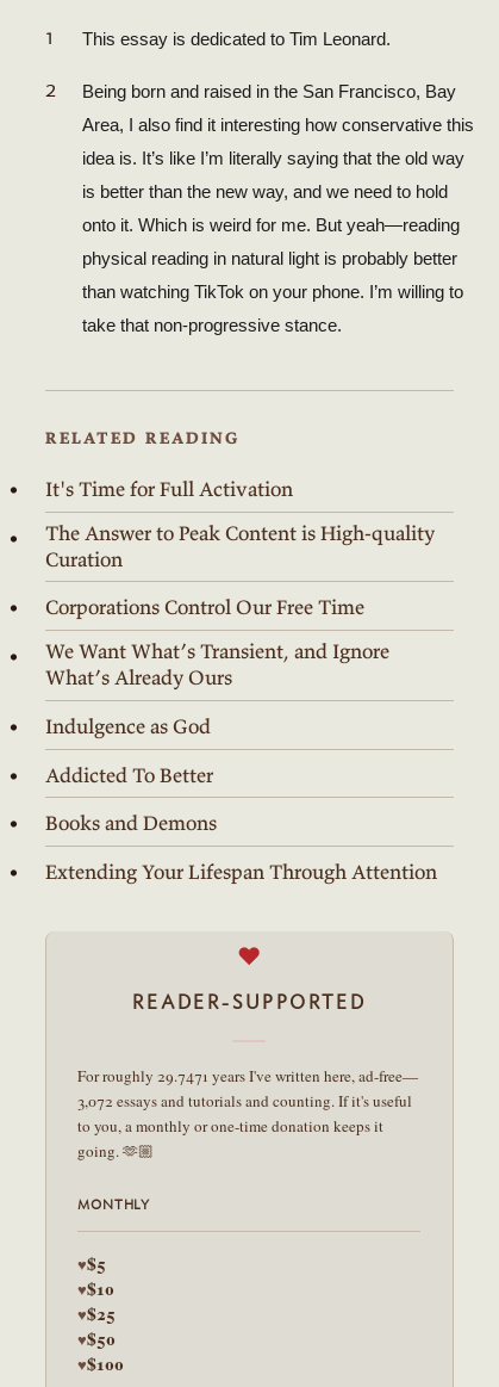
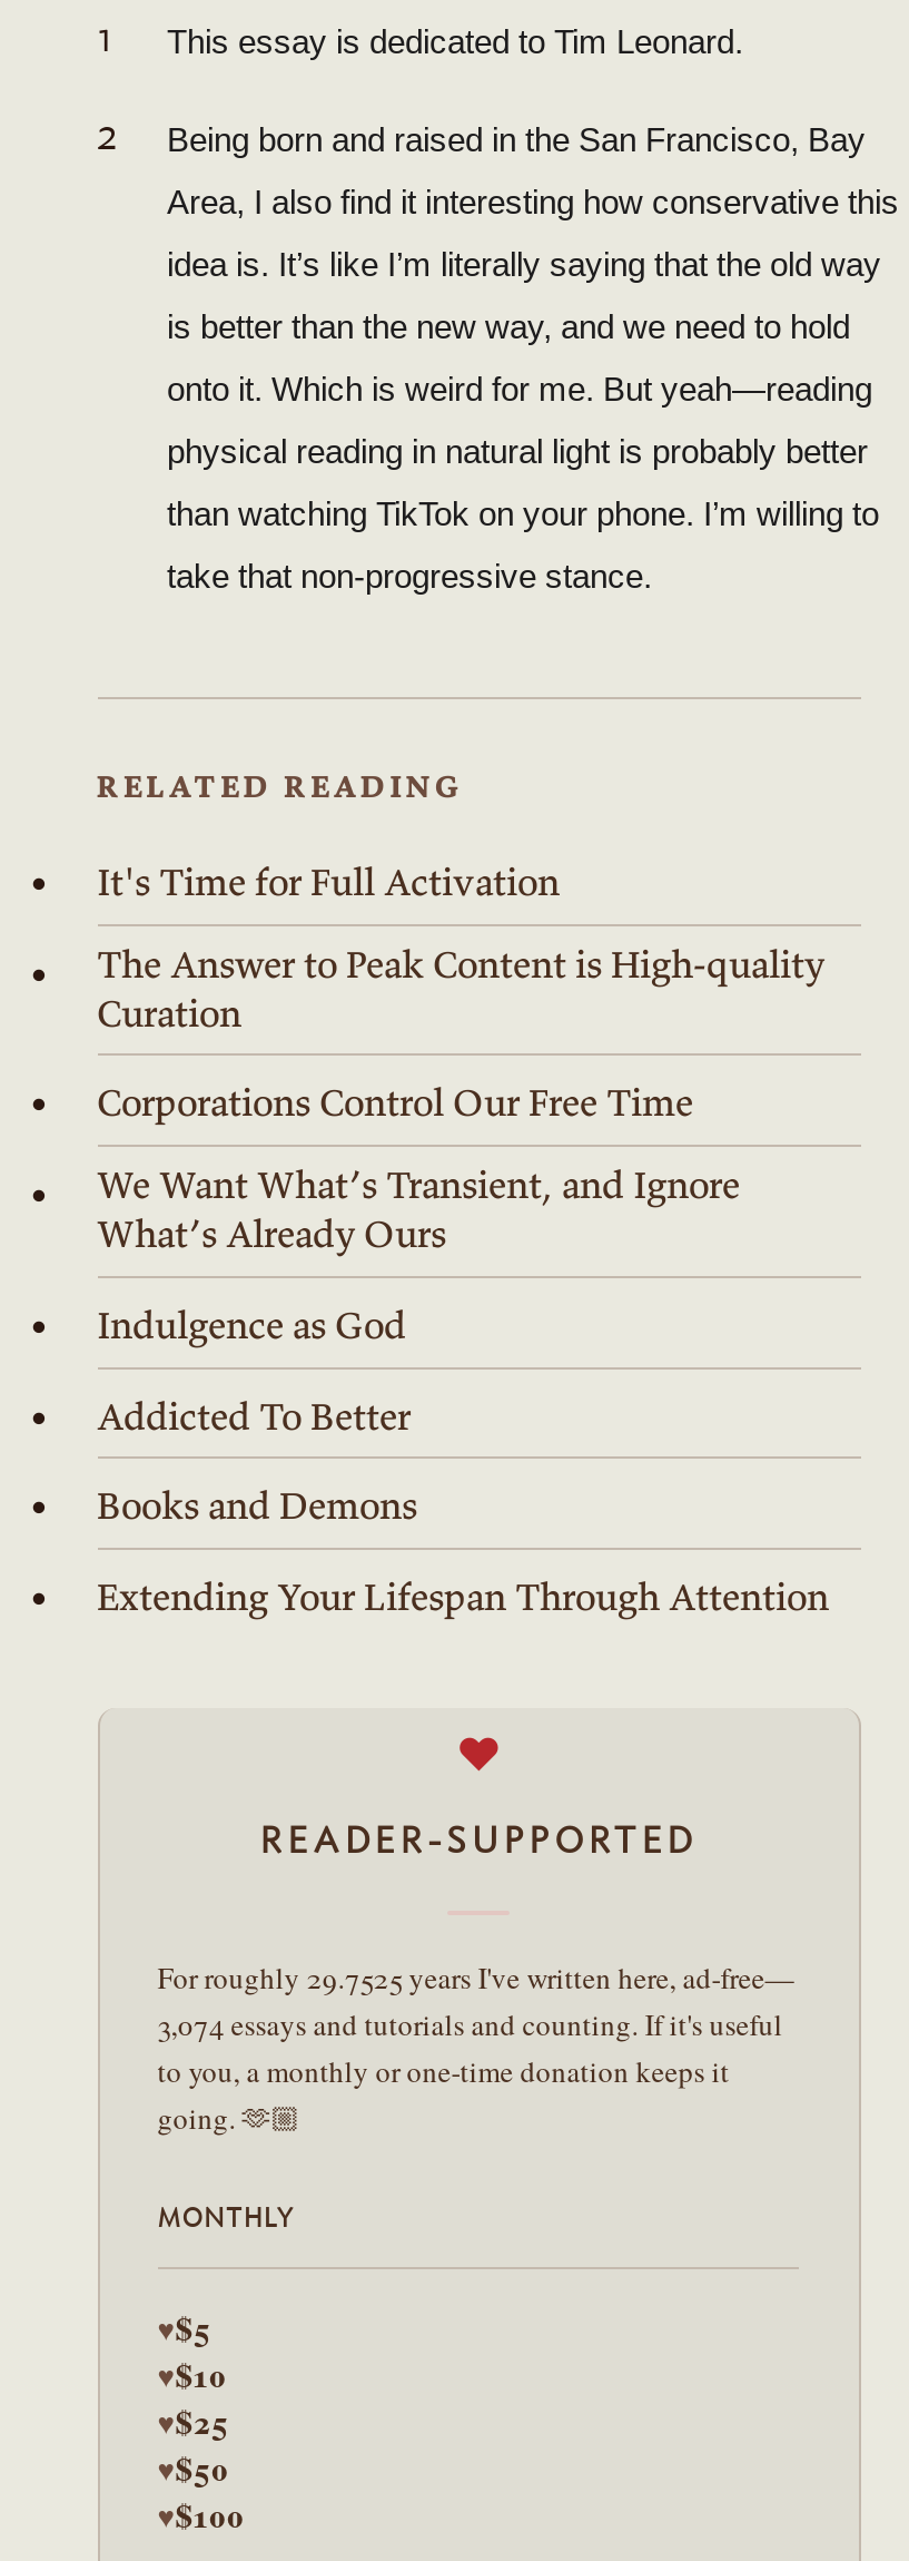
- For roughly 29.7471 years I've written here, ad-free—
+ For roughly 29.7525 years I've written here, ad-free—

- 3,072 essays and tutorials and counting. If it's useful
+ 3,074 essays and tutorials and counting. If it's useful
